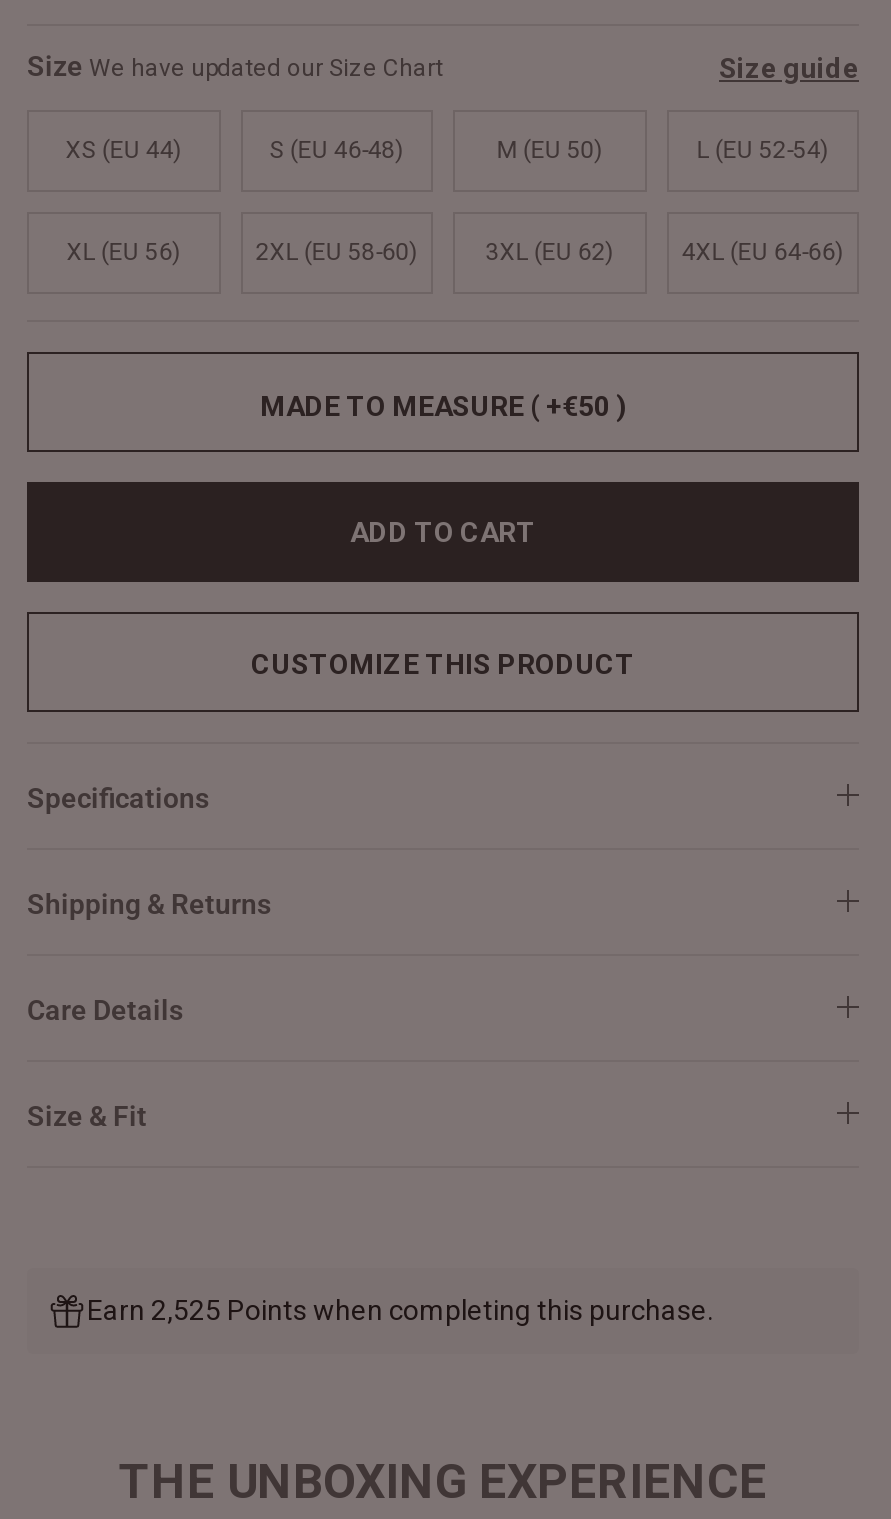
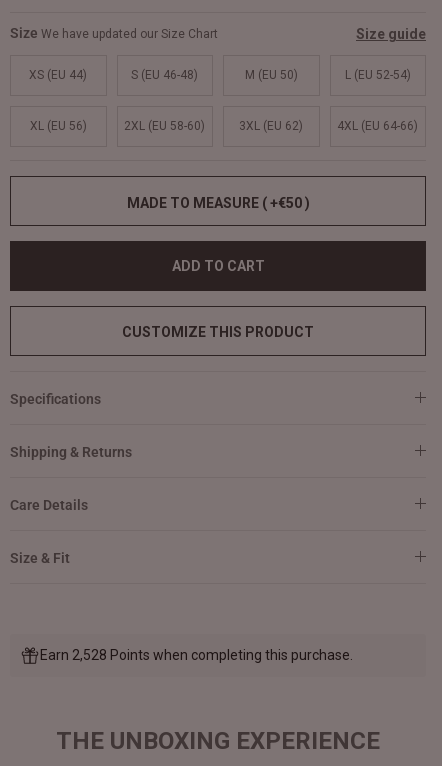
- Earn 2,525 Points when completing this purchase.
+ Earn 2,528 Points when completing this purchase.
